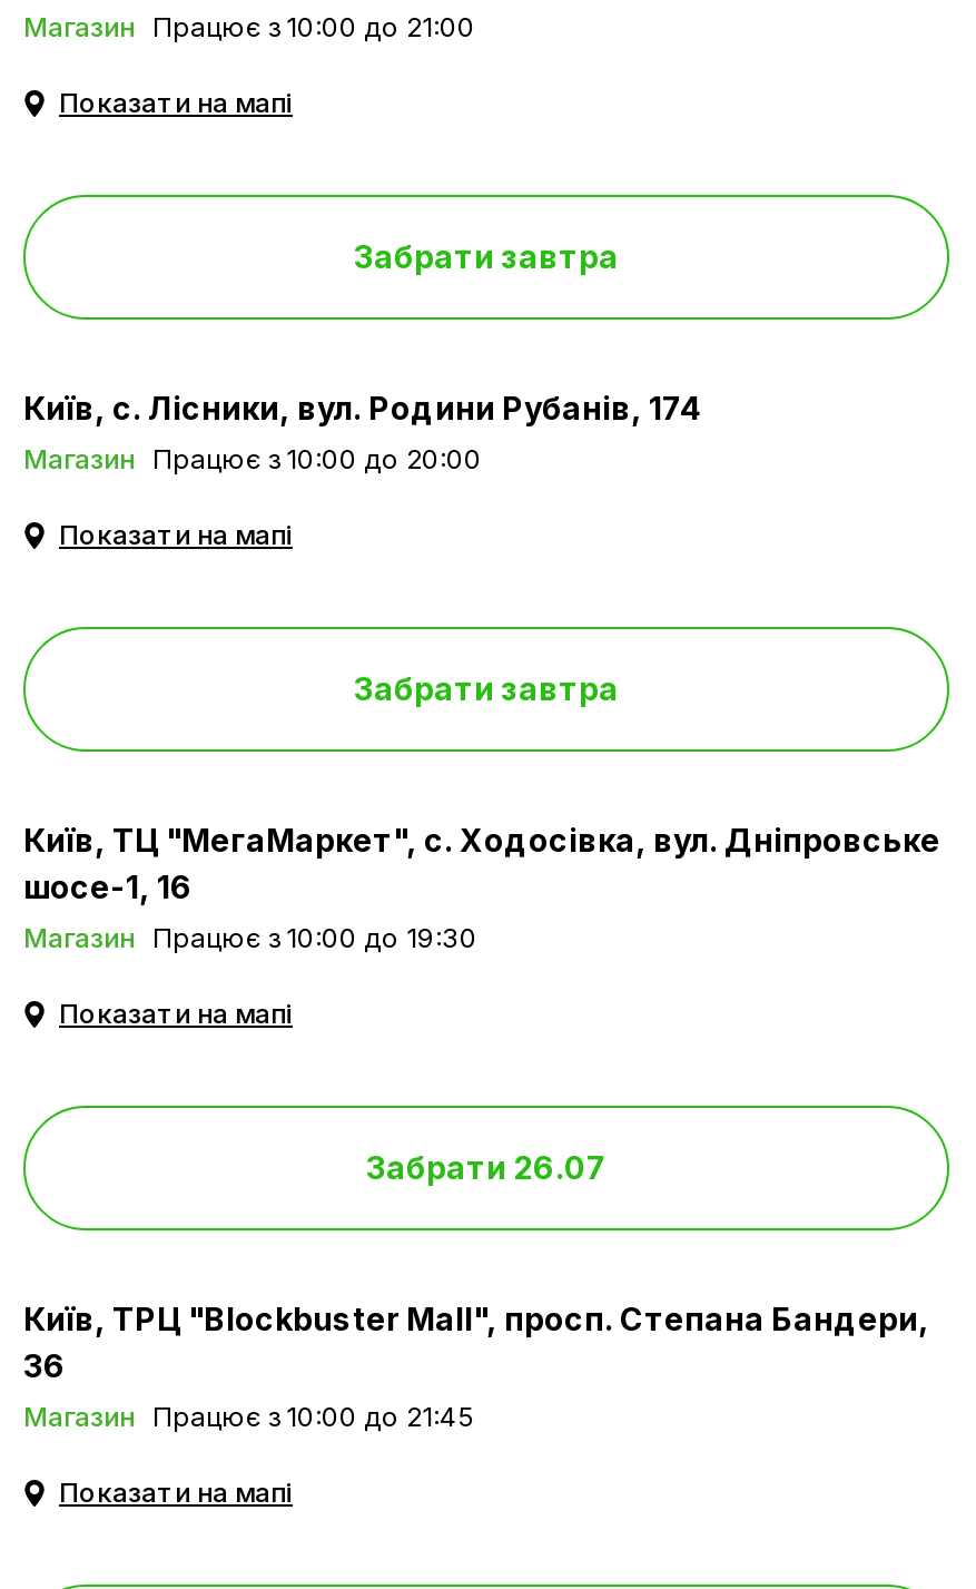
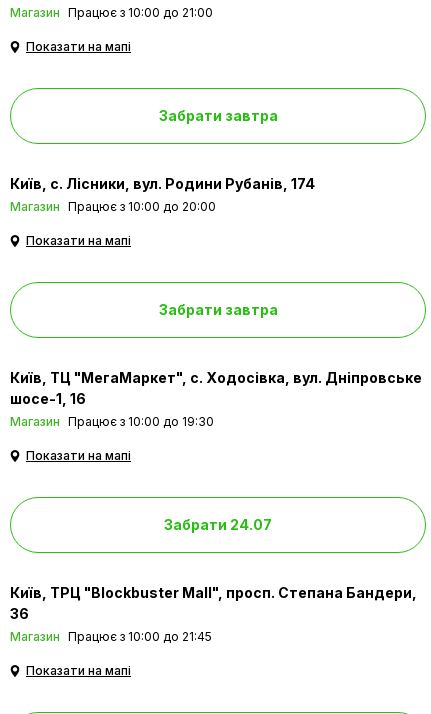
- Забрати 26.07
+ Забрати 24.07
